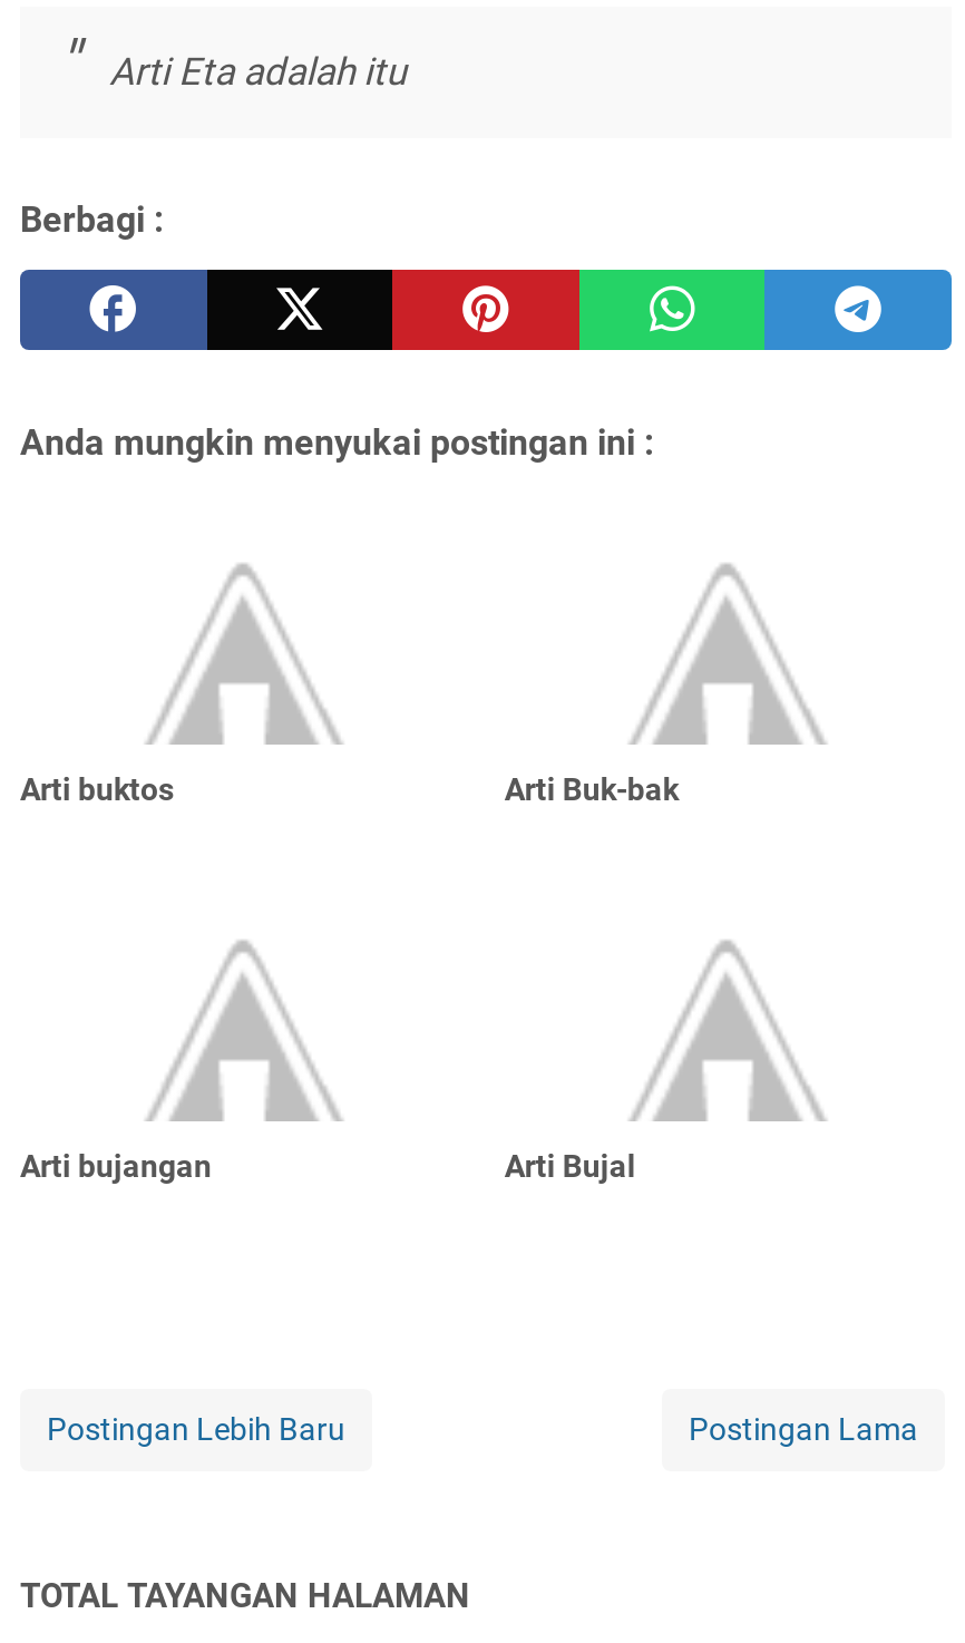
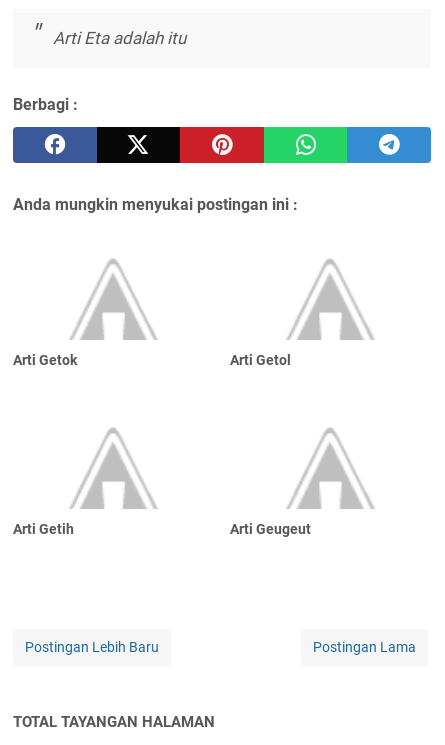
- Arti buktos
+ Arti Getok

- Arti Buk-bak
+ Arti Getol

- Arti bujangan
+ Arti Getih

- Arti Bujal
+ Arti Geugeut
